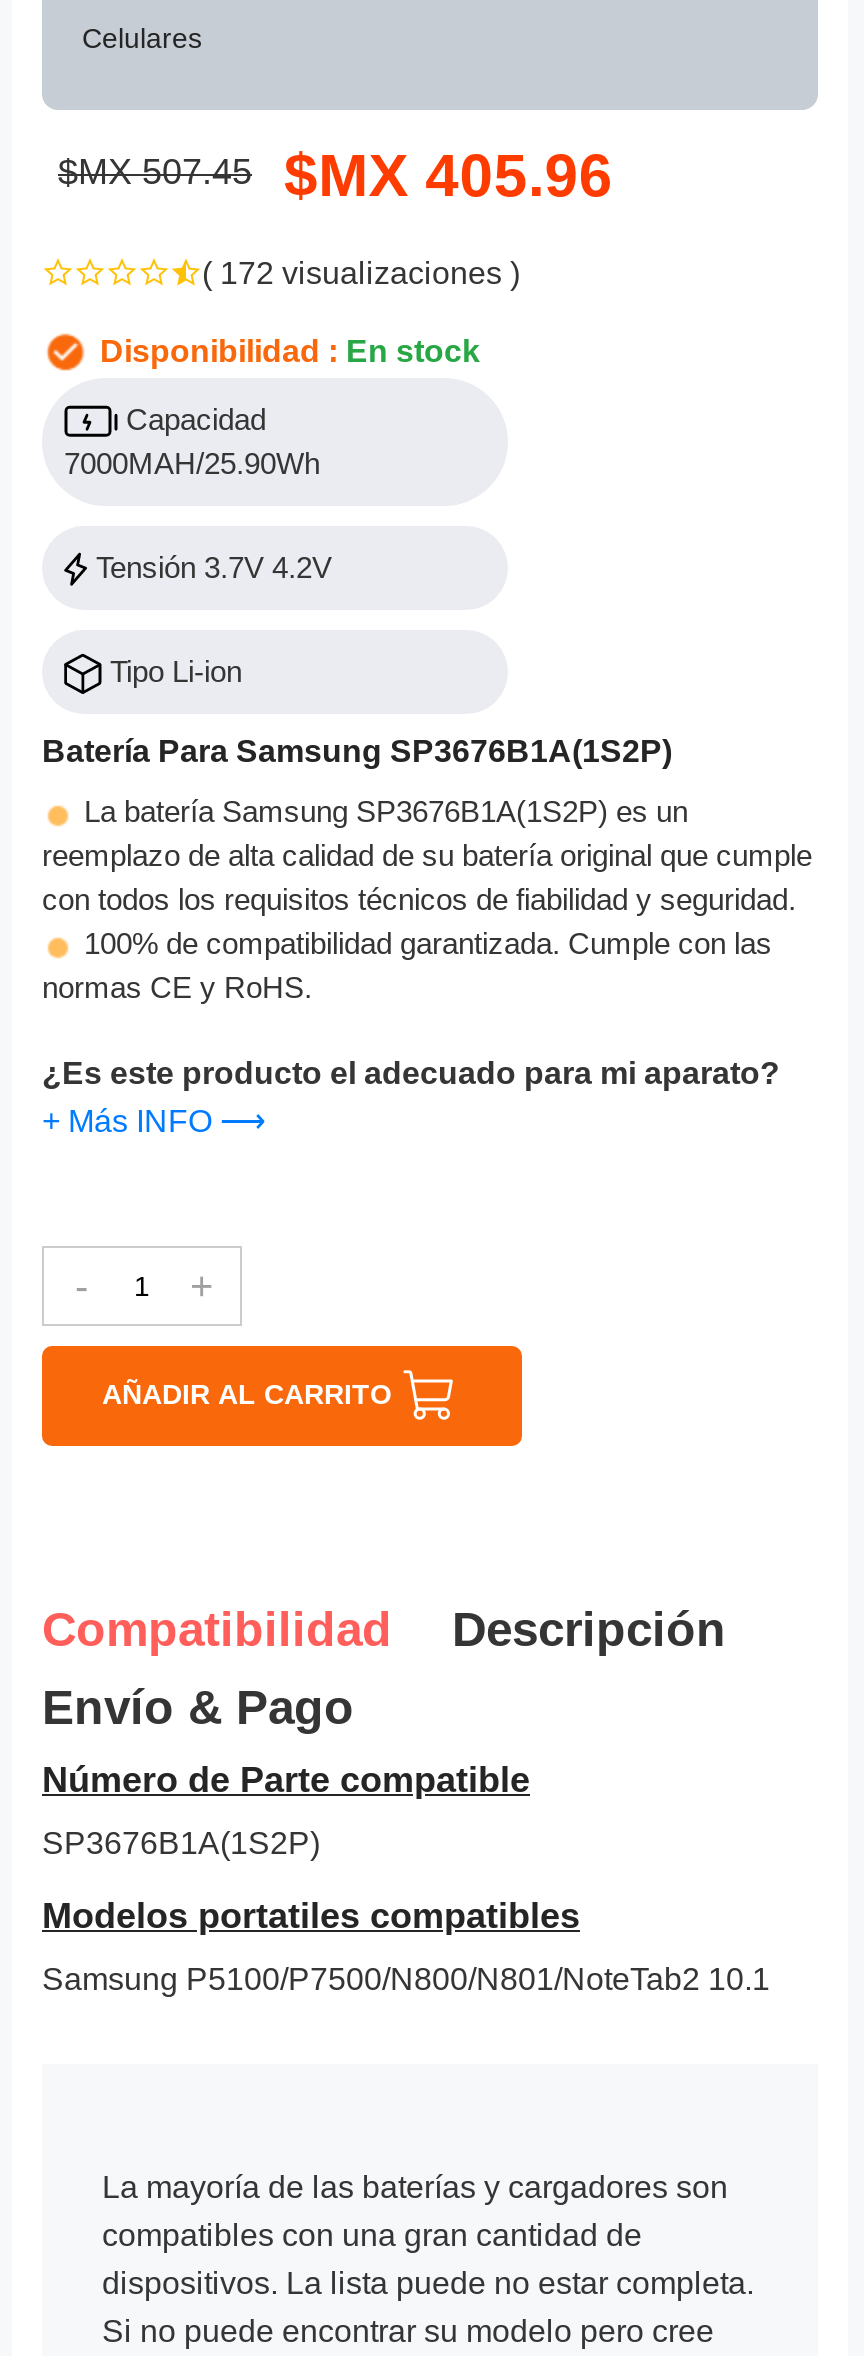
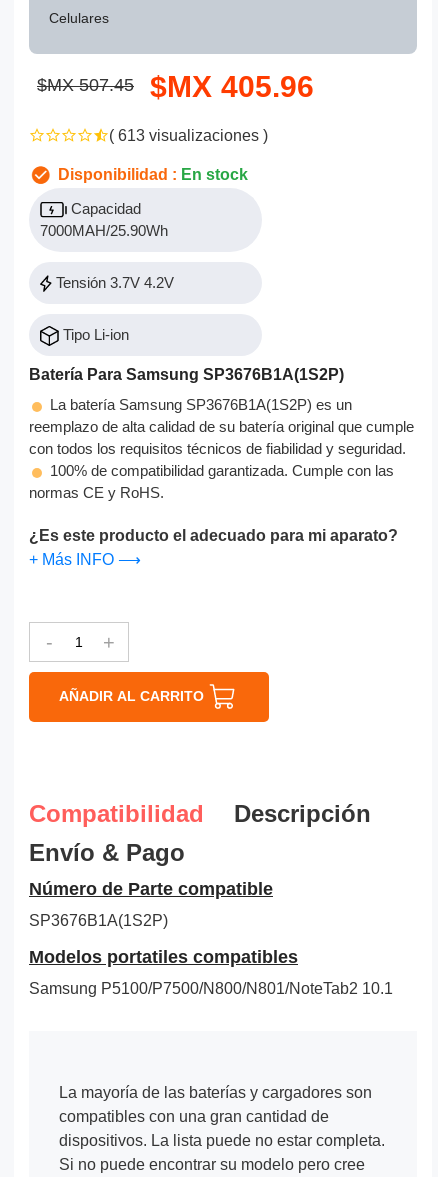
- ( 172 visualizaciones )
+ ( 613 visualizaciones )
